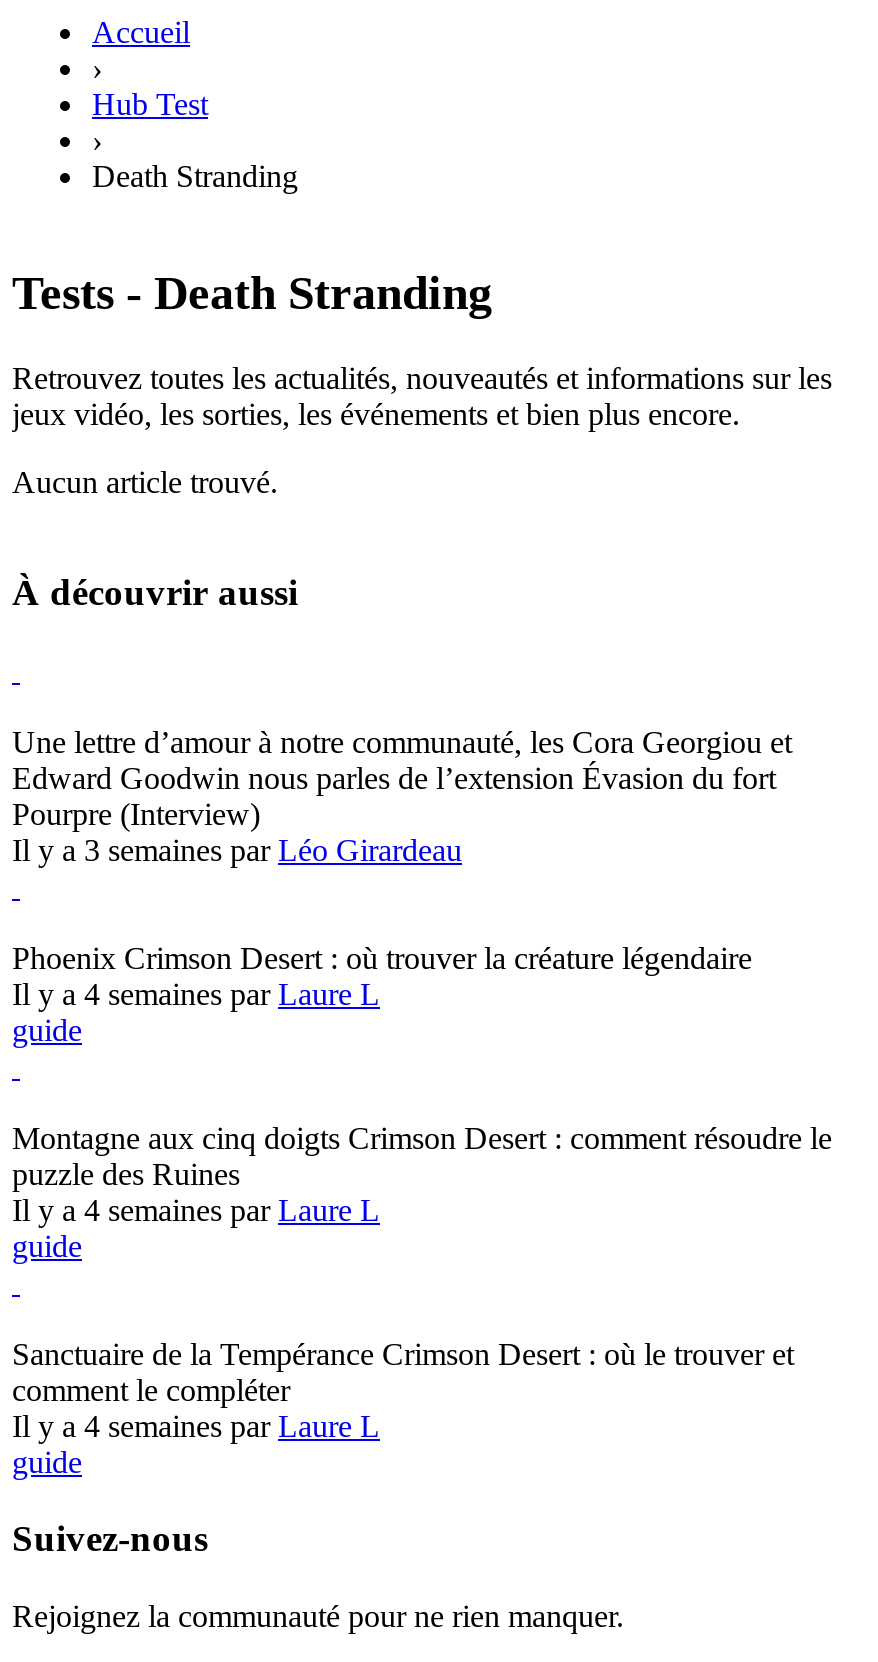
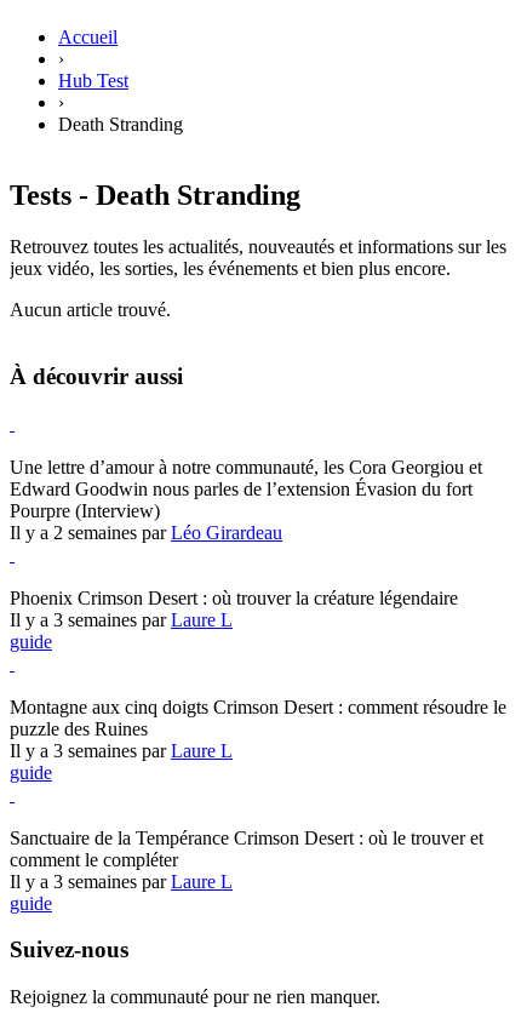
- Il y a 3 semaines par Léo Girardeau
+ Il y a 2 semaines par Léo Girardeau

- Il y a 4 semaines par Laure L
+ Il y a 3 semaines par Laure L

- Il y a 4 semaines par Laure L
+ Il y a 3 semaines par Laure L

- Il y a 4 semaines par Laure L
+ Il y a 3 semaines par Laure L
